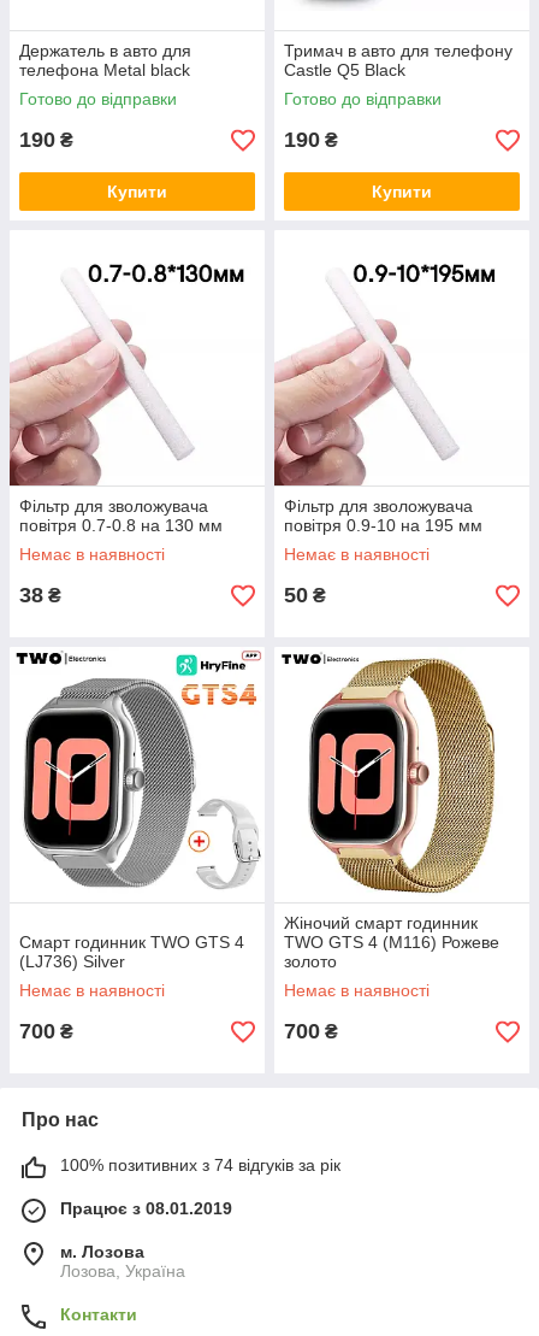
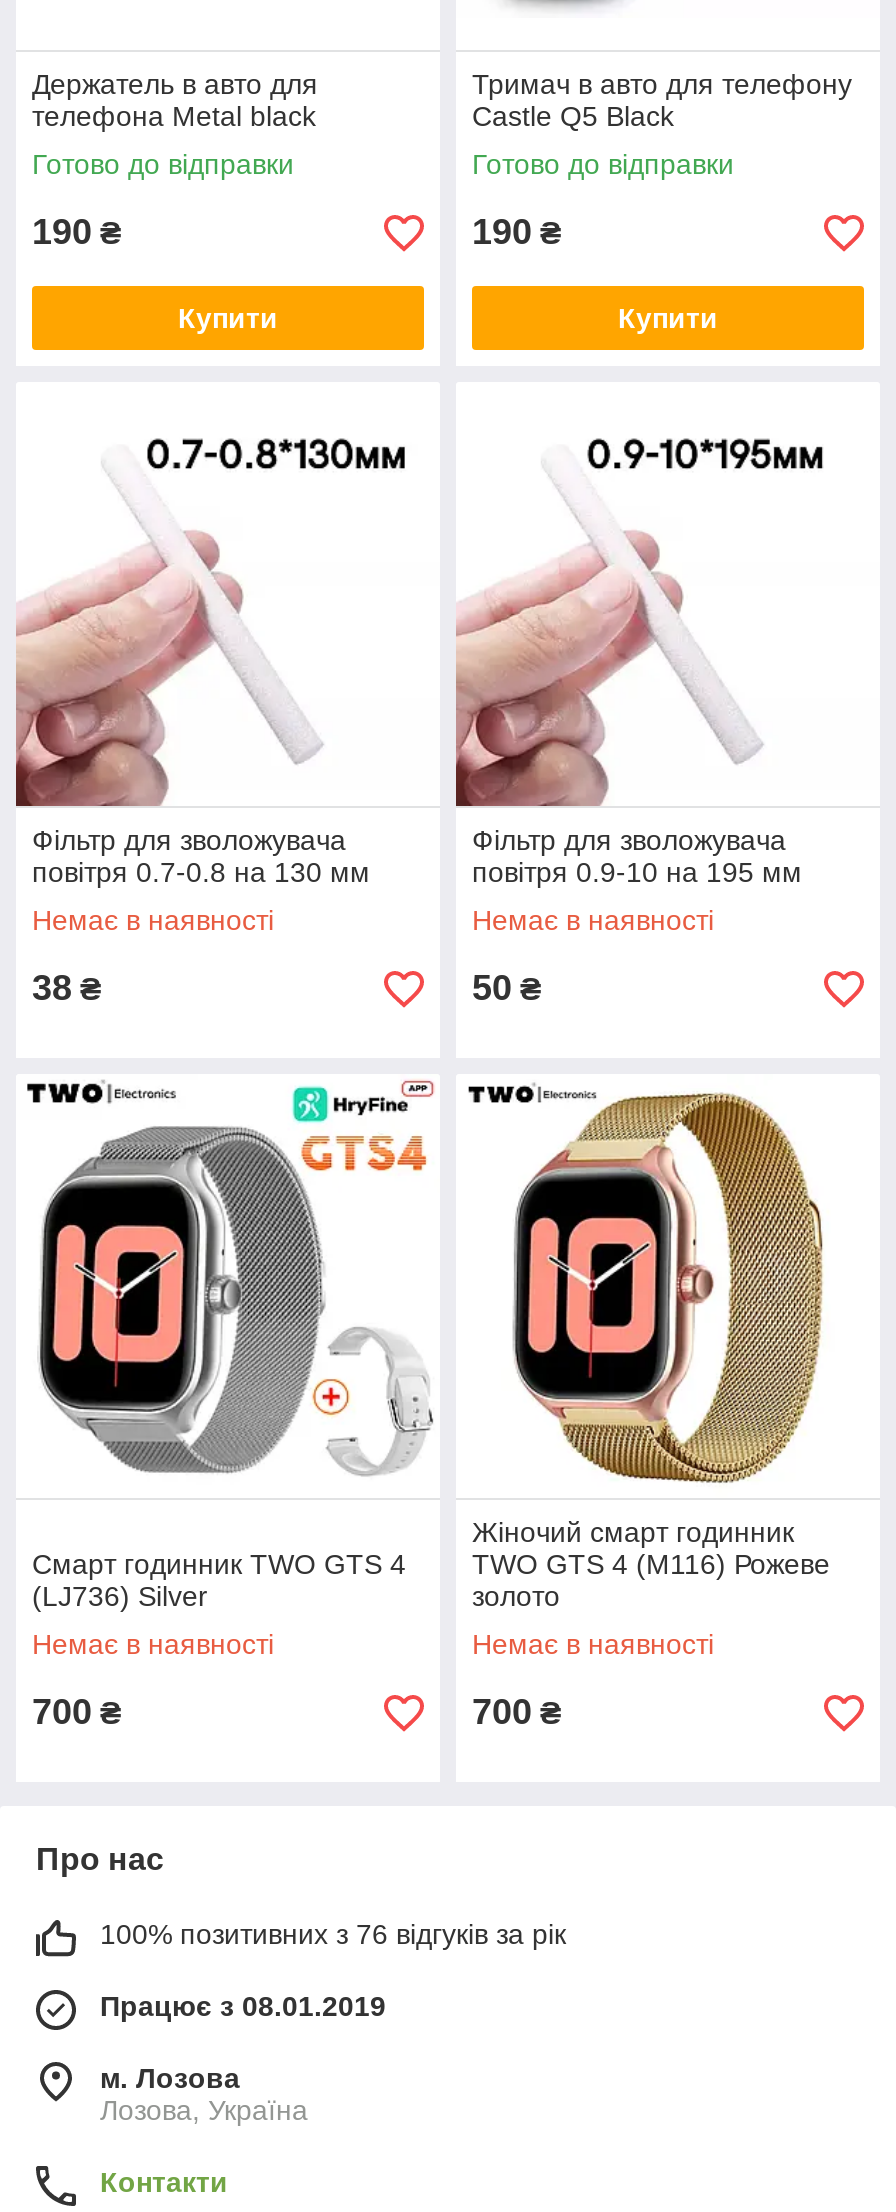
- 100% позитивних з 74 відгуків за рік
+ 100% позитивних з 76 відгуків за рік
